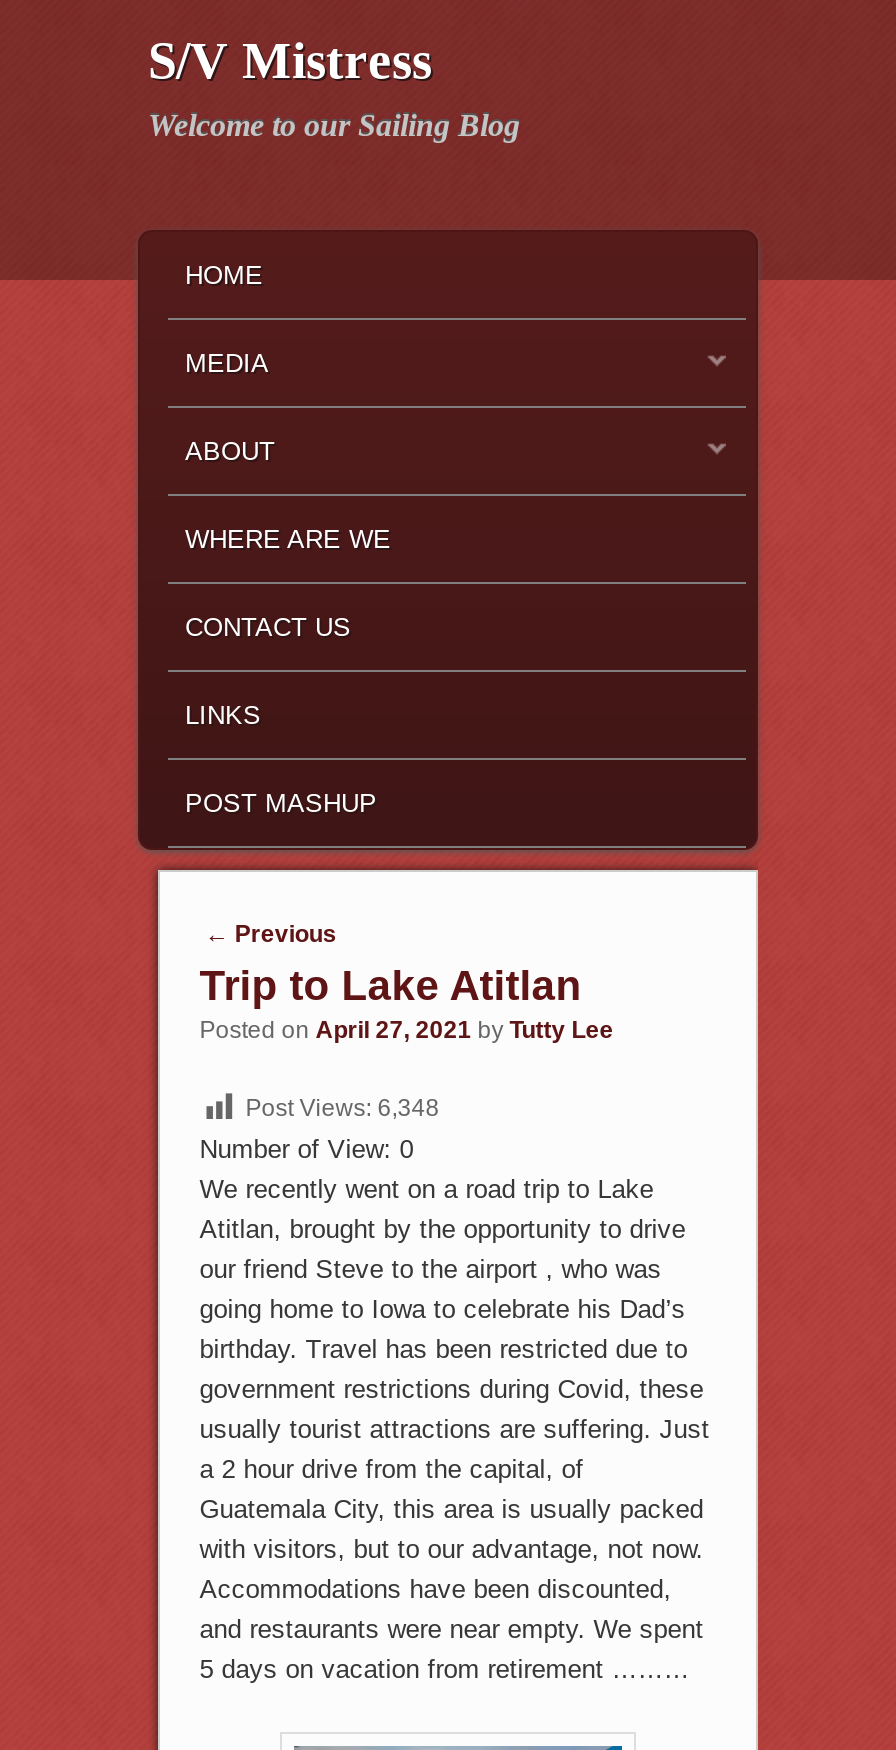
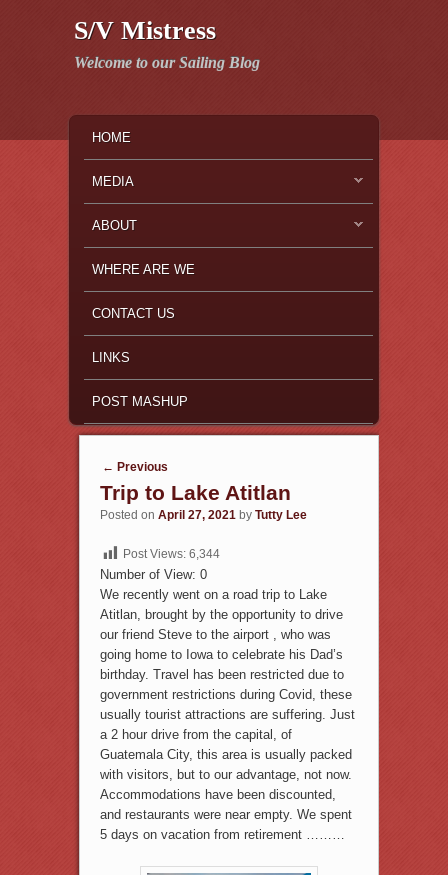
- Post Views: 6,348
+ Post Views: 6,344
